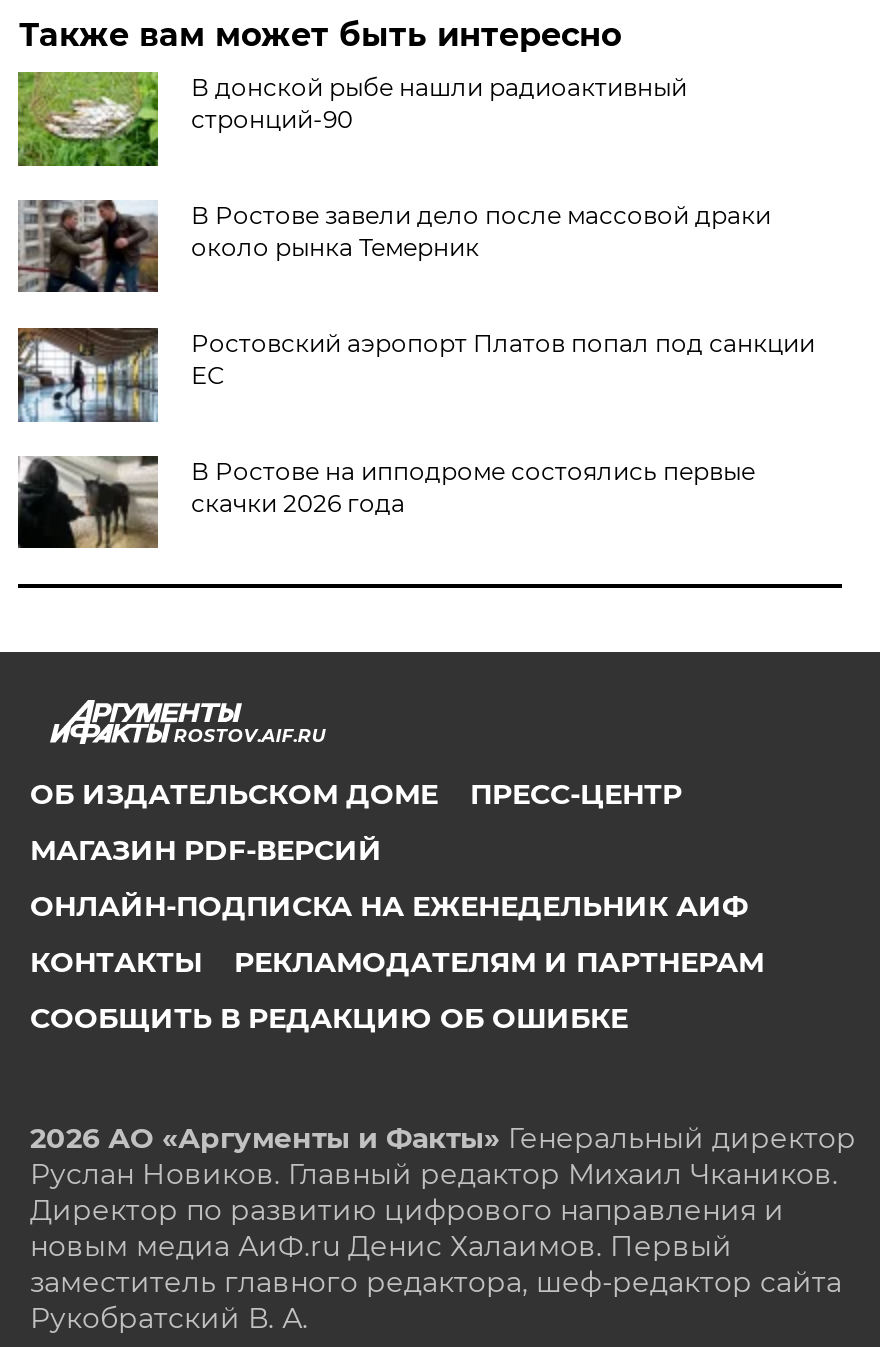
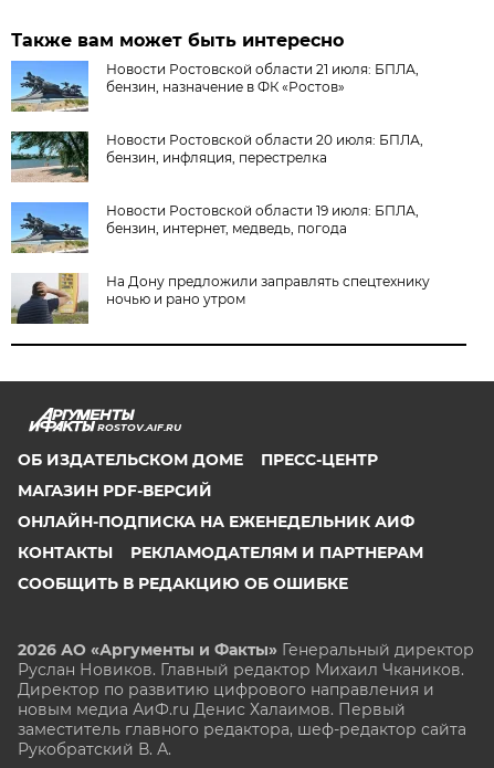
- [image]
- В донской рыбе нашли радиоактивный
- стронций-90
+ [image]
+ Новости Ростовской области 21 июля: БПЛА,
+ бензин, назначение в ФК «Ростов»

- [image]
- В Ростове завели дело после массовой драки
- около рынка Темерник
+ [image]
+ Новости Ростовской области 20 июля: БПЛА,
+ бензин, инфляция, перестрелка

- [image]
- Ростовский аэропорт Платов попал под санкции
- ЕС
+ [image]
+ Новости Ростовской области 19 июля: БПЛА,
+ бензин, интернет, медведь, погода

- [image]
- В Ростове на ипподроме состоялись первые
- скачки 2026 года
+ [image]
+ На Дону предложили заправлять спецтехнику
+ ночью и рано утром
